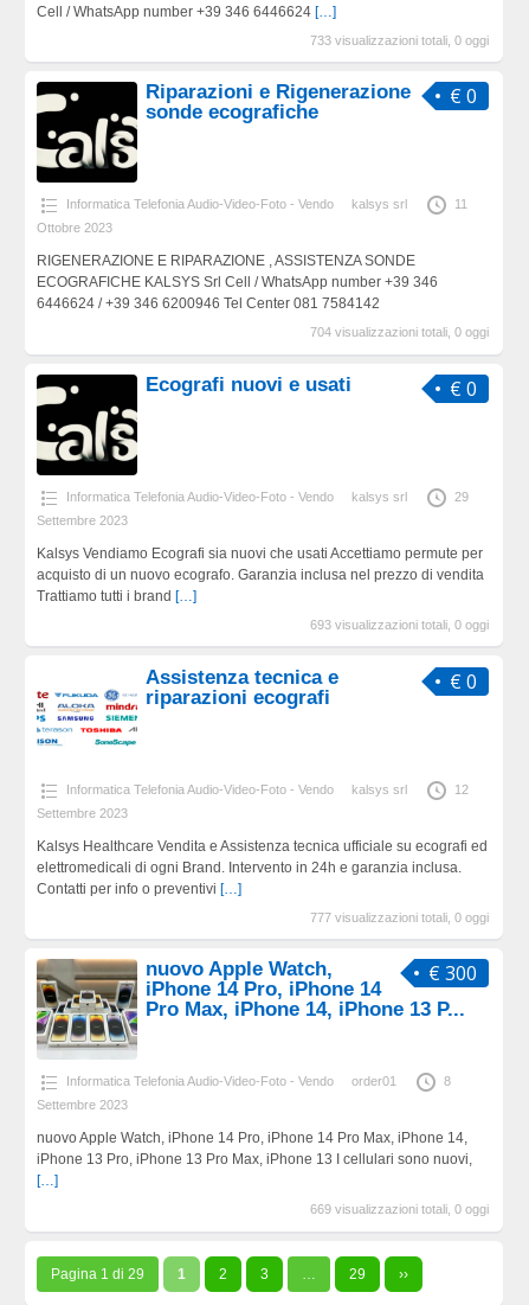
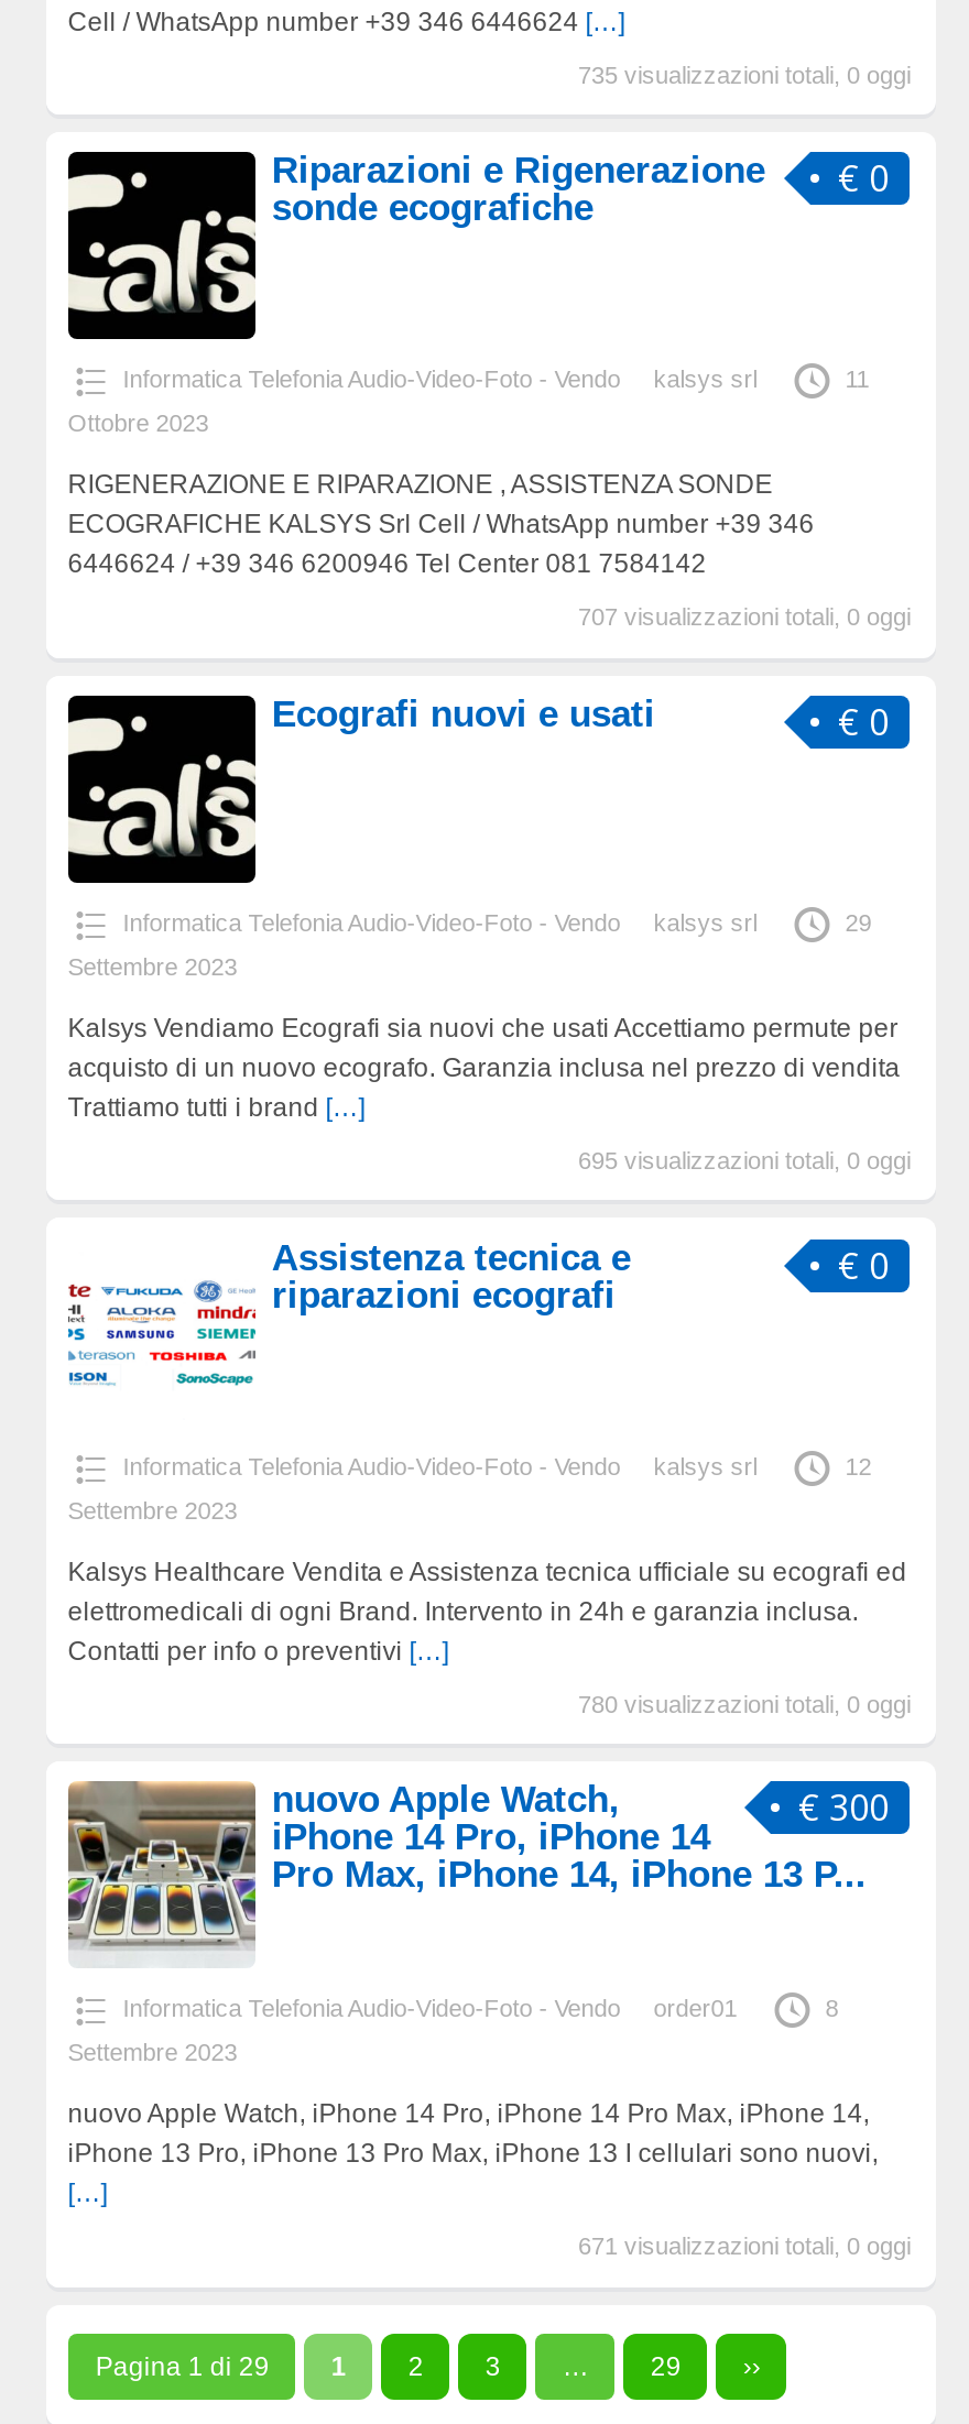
- 733 visualizzazioni totali, 0 oggi
+ 735 visualizzazioni totali, 0 oggi

- 704 visualizzazioni totali, 0 oggi
+ 707 visualizzazioni totali, 0 oggi

- 693 visualizzazioni totali, 0 oggi
+ 695 visualizzazioni totali, 0 oggi

- 777 visualizzazioni totali, 0 oggi
+ 780 visualizzazioni totali, 0 oggi

- 669 visualizzazioni totali, 0 oggi
+ 671 visualizzazioni totali, 0 oggi
